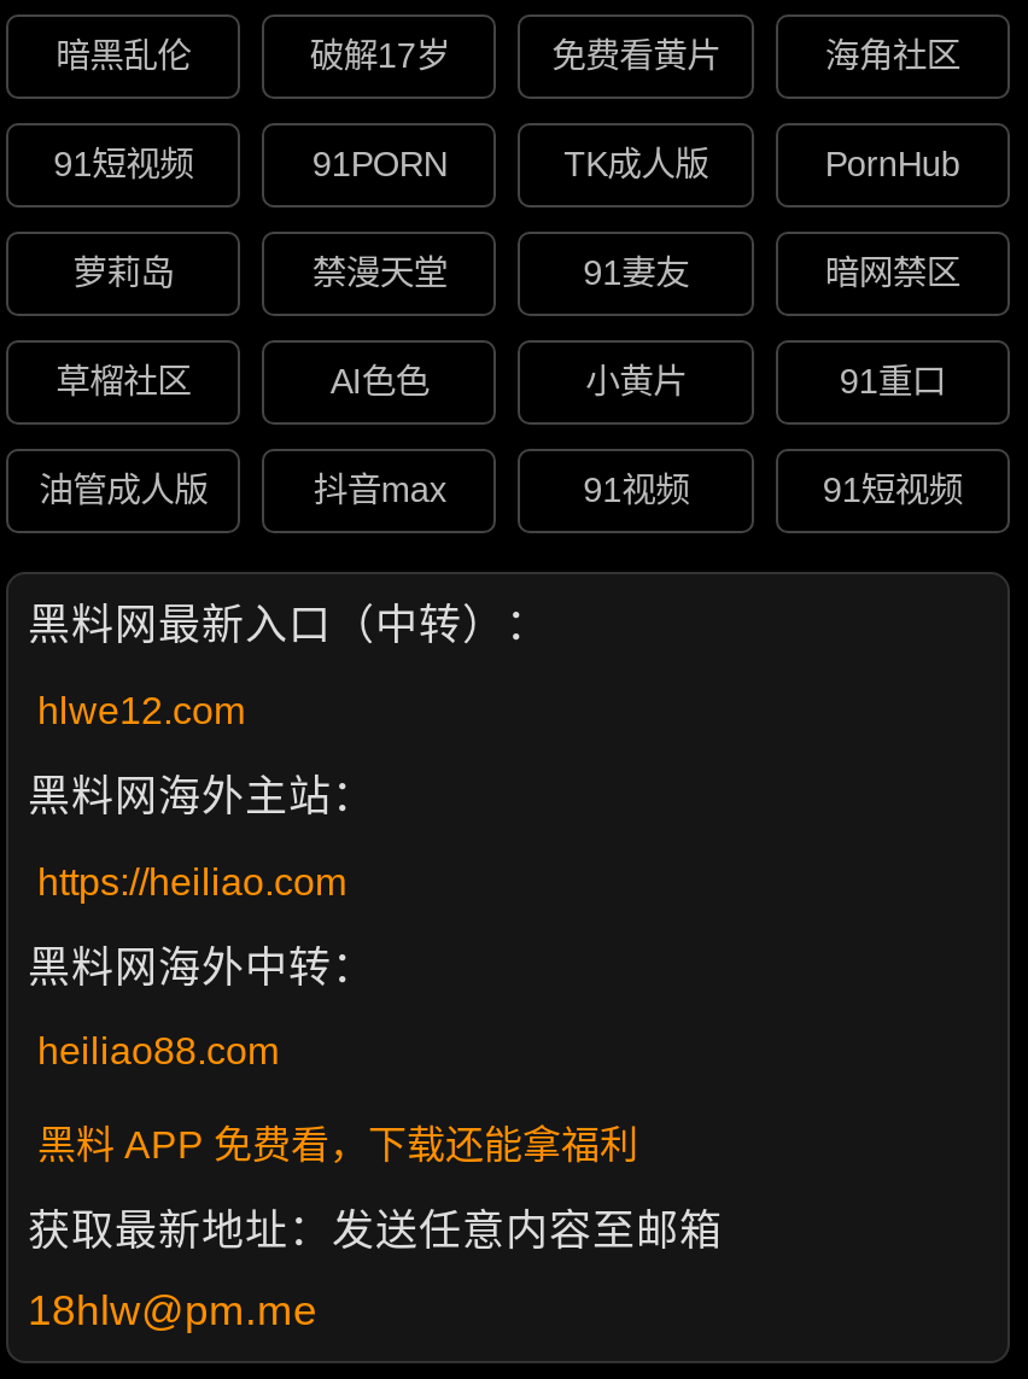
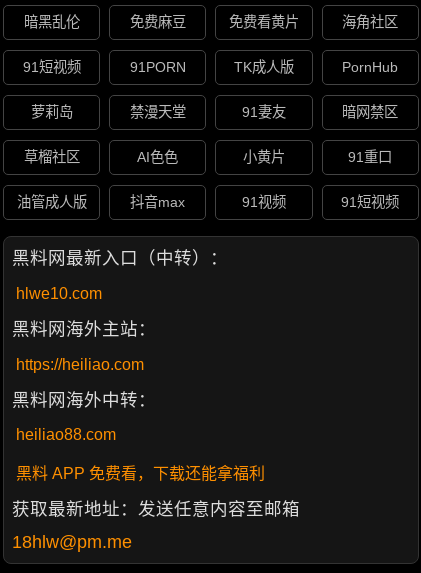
- 破解17岁
+ 免费麻豆

- hlwe12.com
+ hlwe10.com
